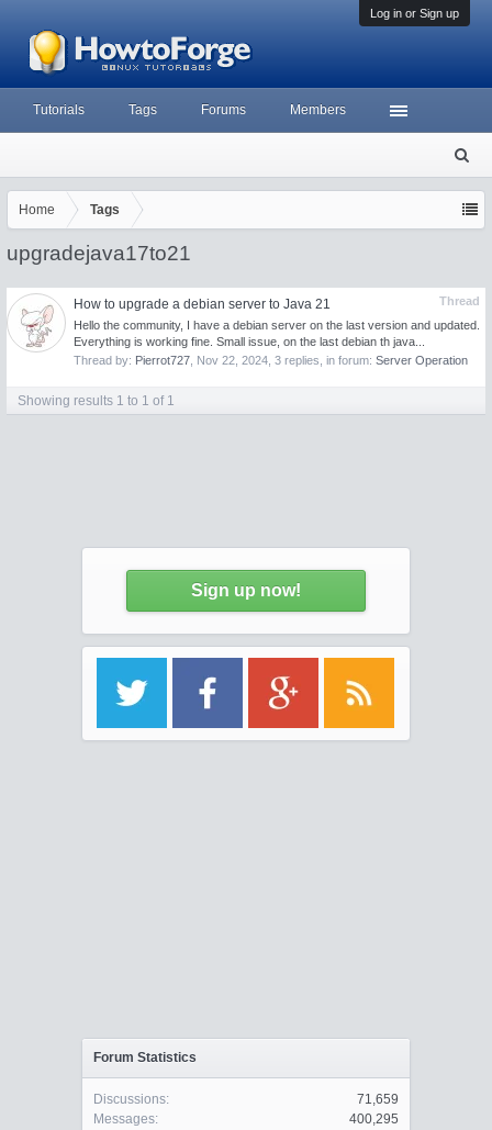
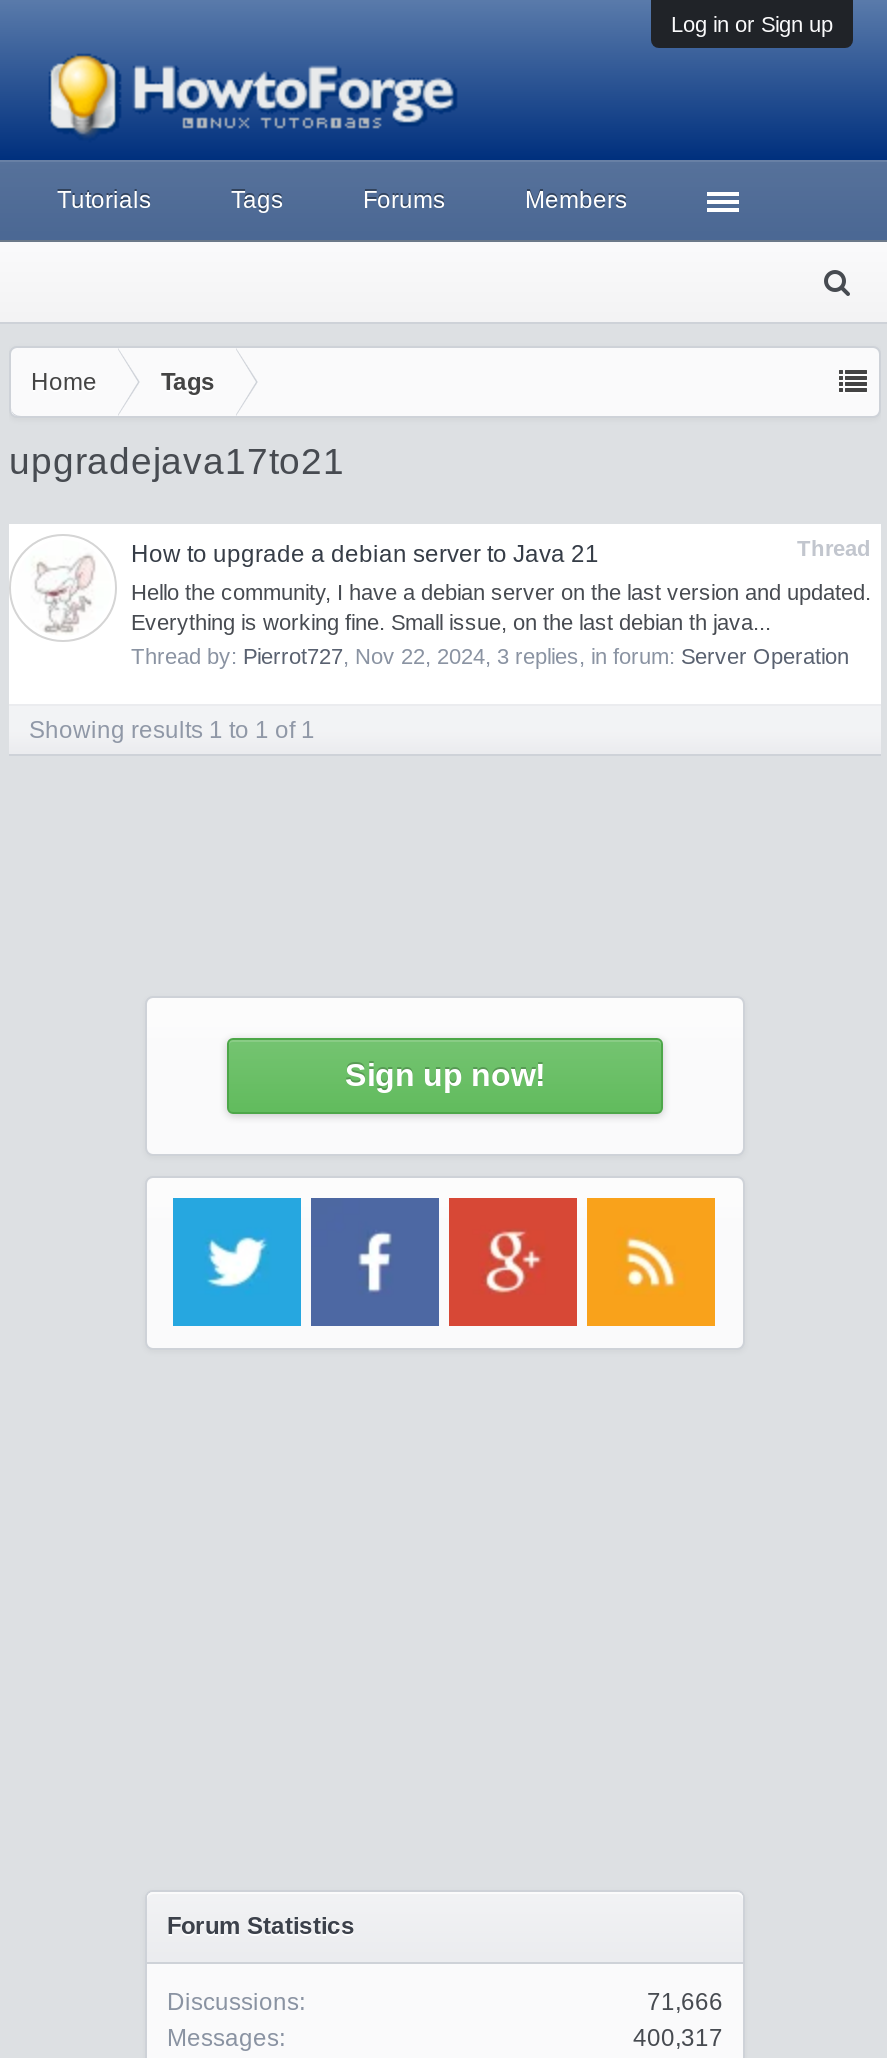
- 71,659
+ 71,666

- 400,295
+ 400,317
